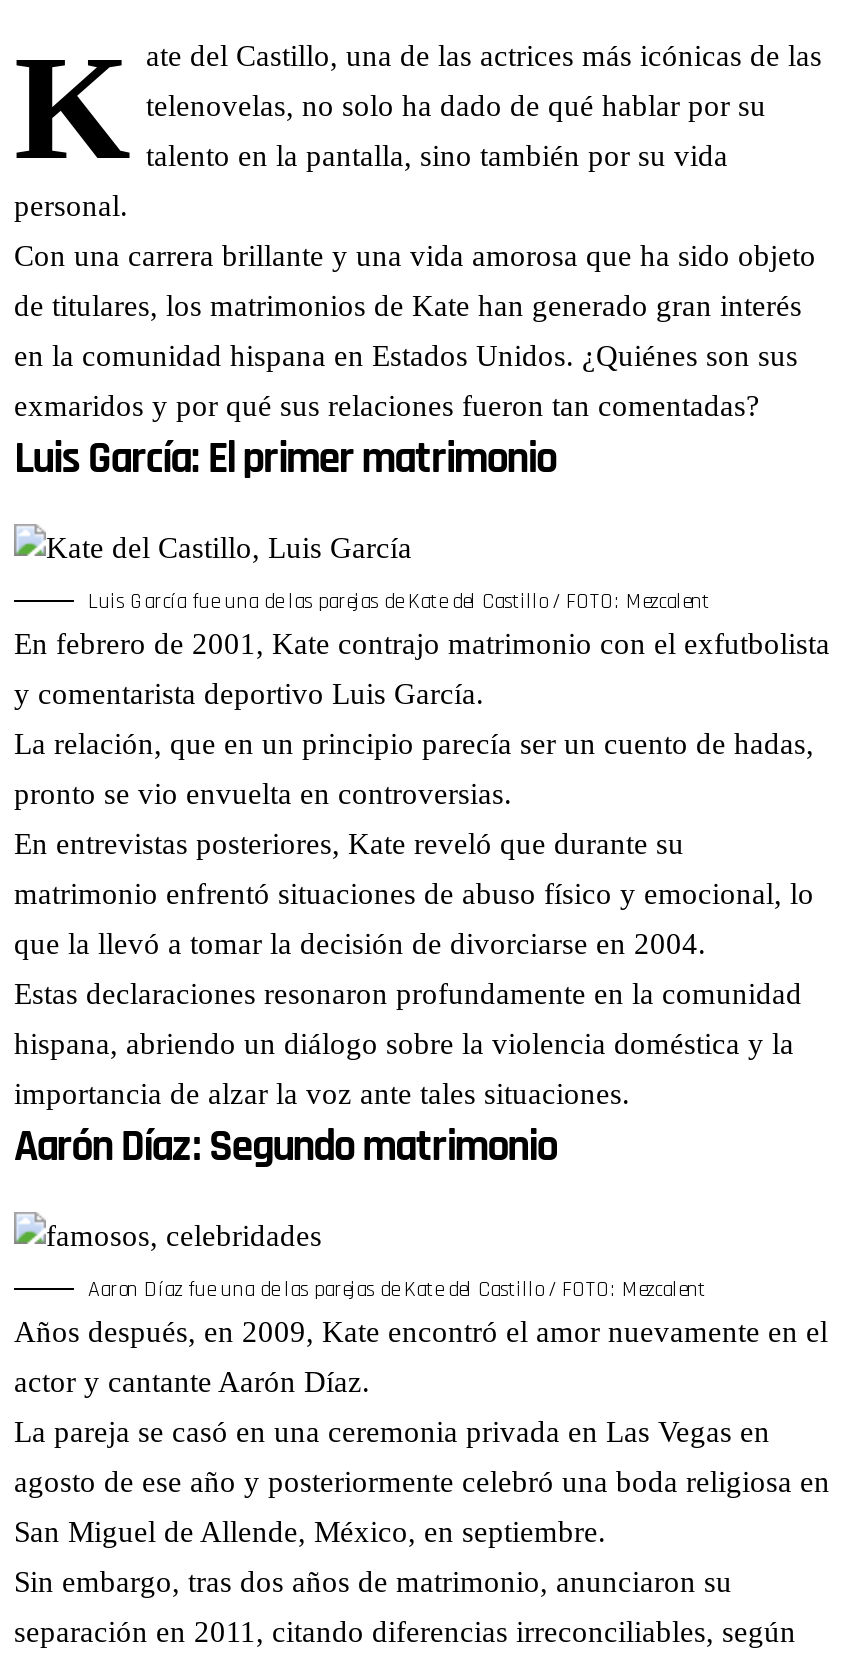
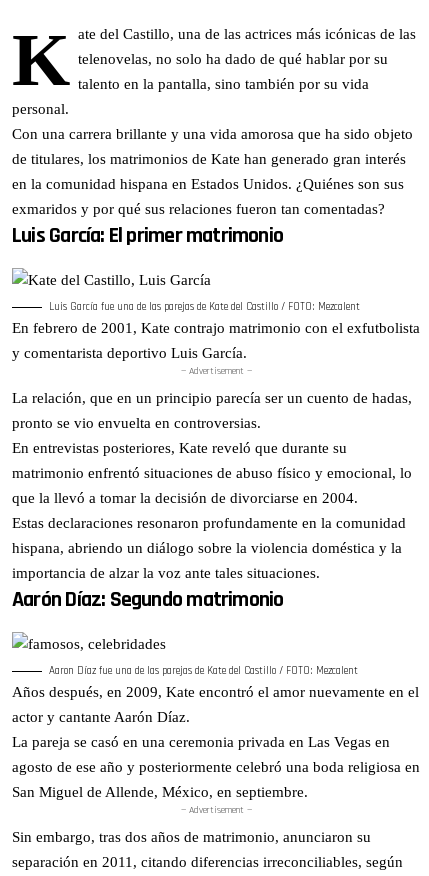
+ — Advertisement —

+ — Advertisement —
